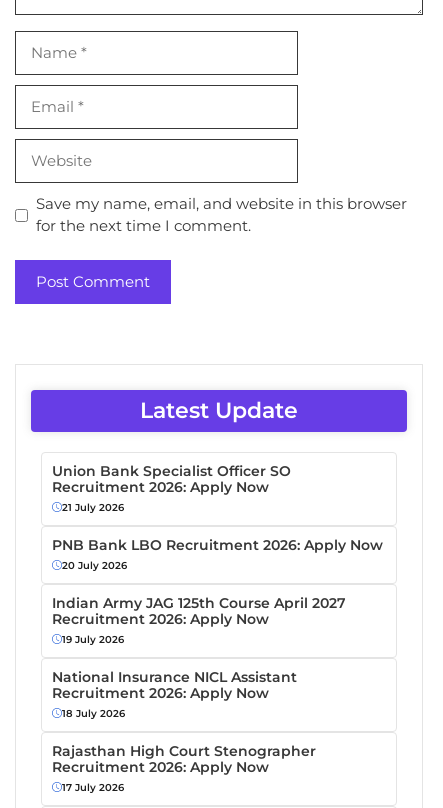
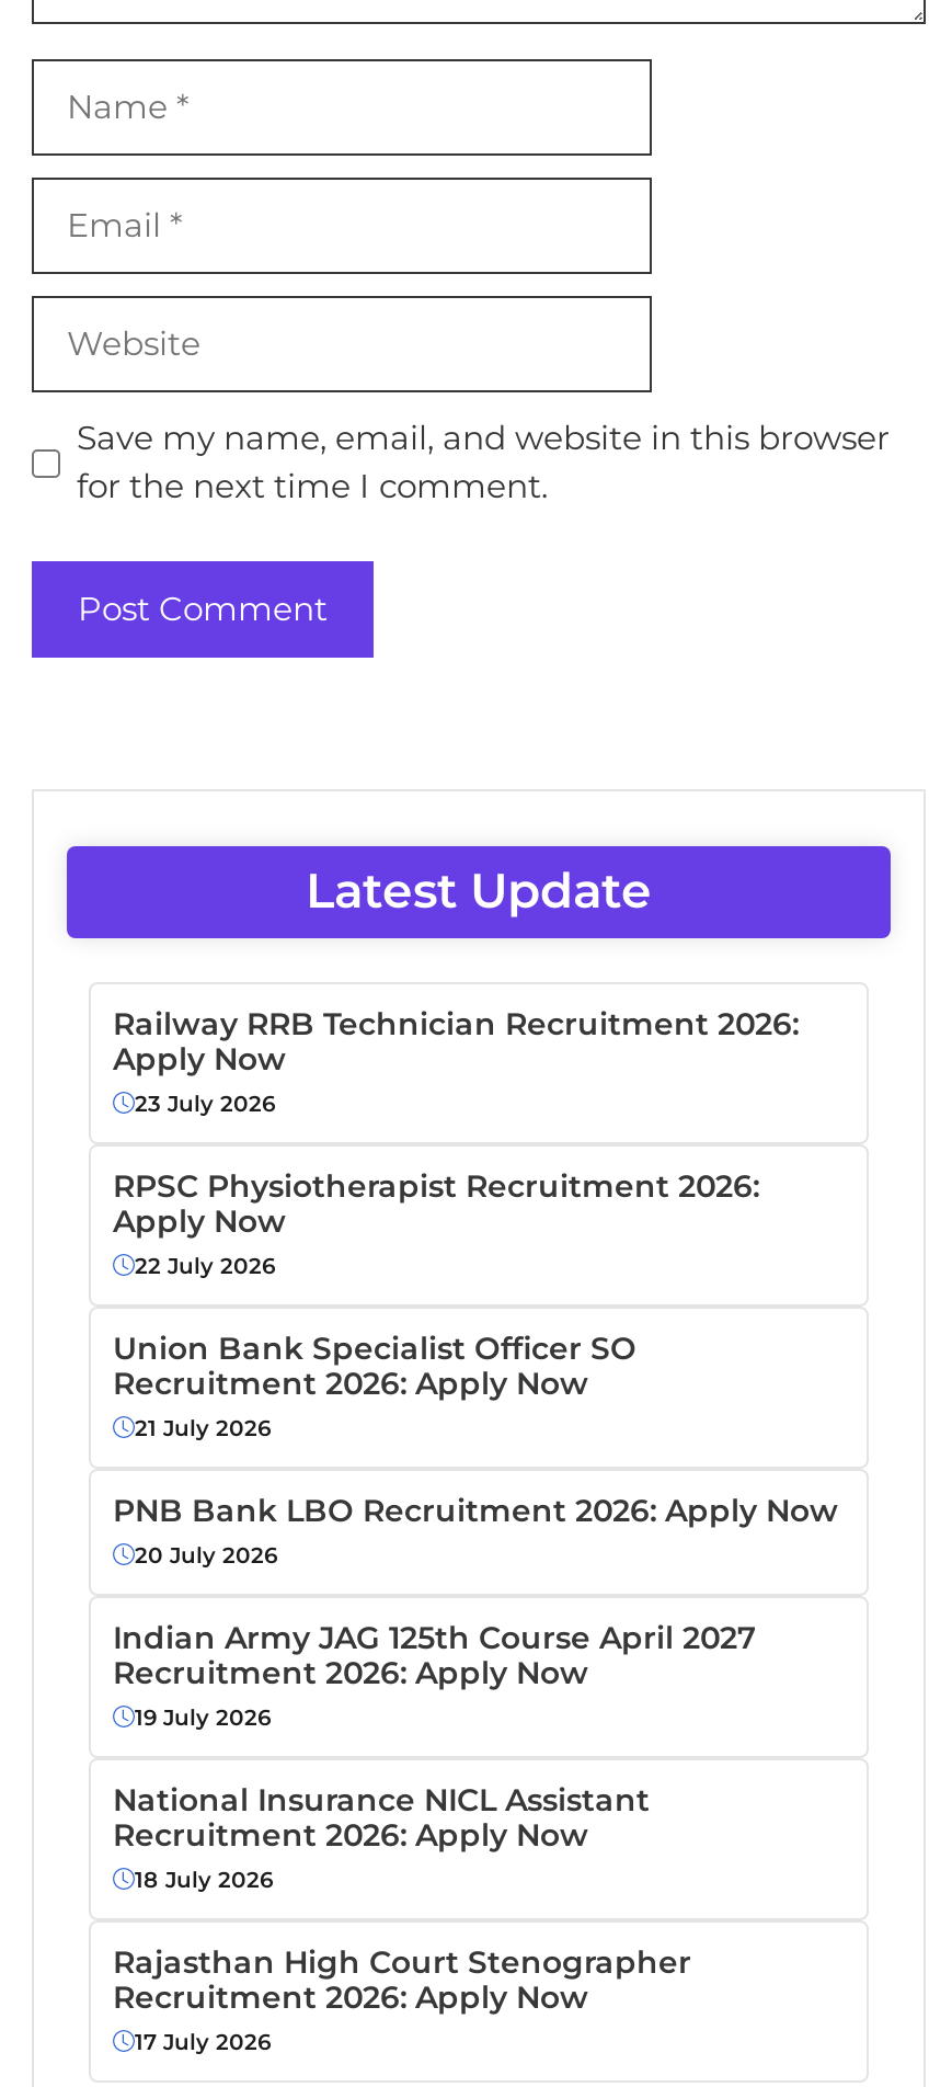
+ Railway RRB Technician Recruitment 2026:
+ Apply Now
+ 23 July 2026
+ RPSC Physiotherapist Recruitment 2026:
+ Apply Now
+ 22 July 2026
